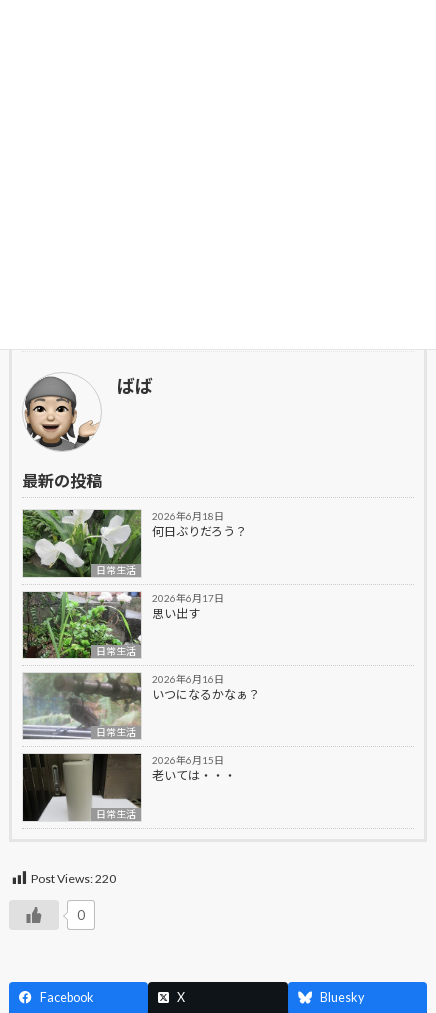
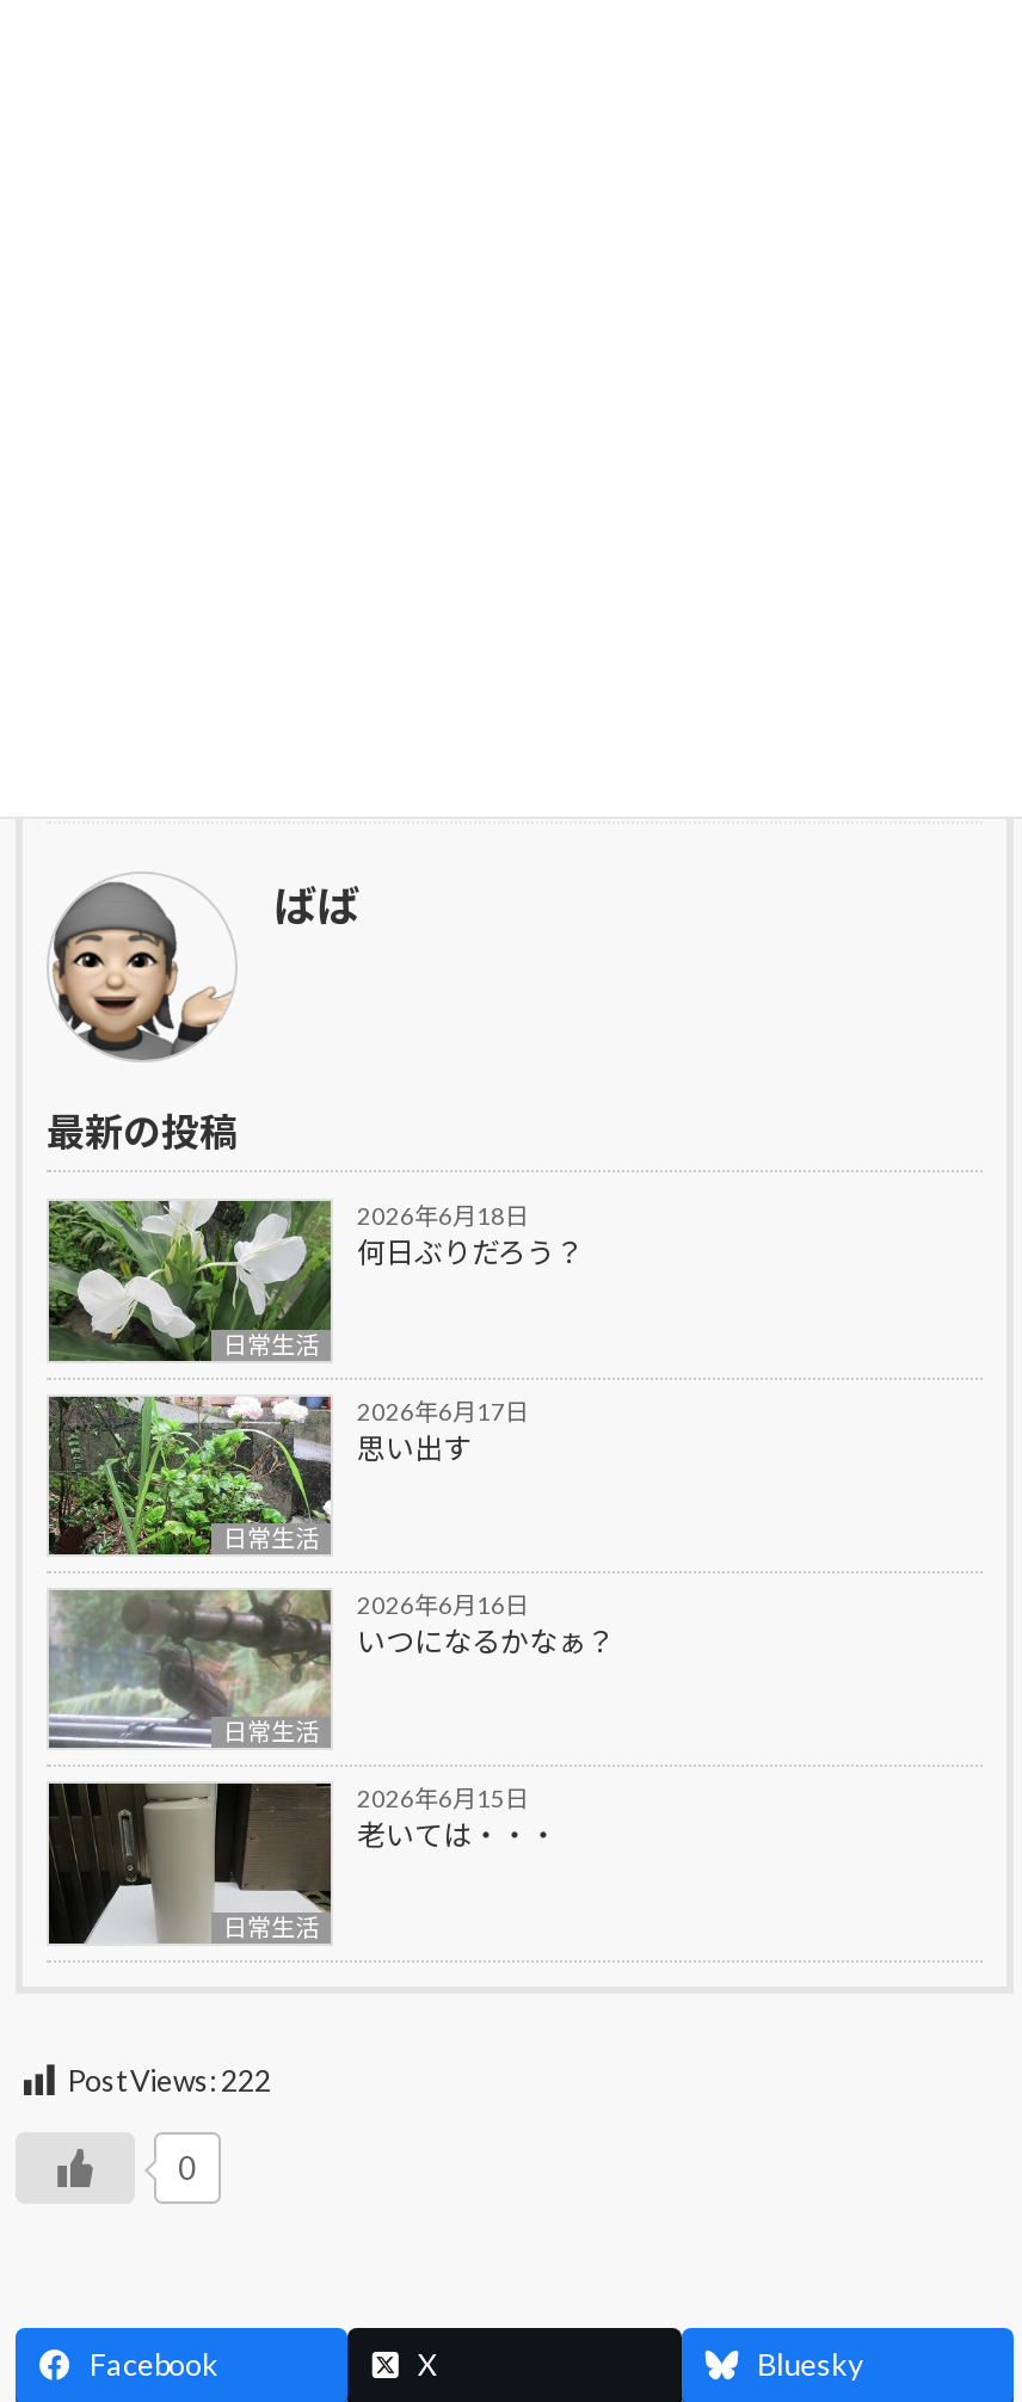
- Post Views: 220
+ Post Views: 222
